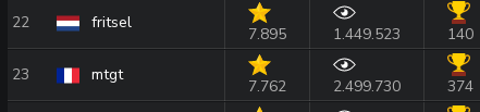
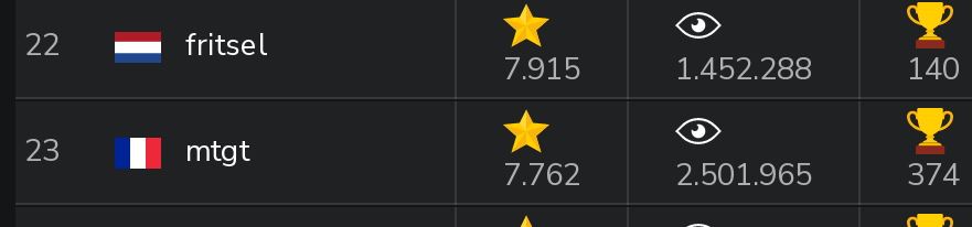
- 7.895
+ 7.915

- 1.449.523
+ 1.452.288

- 2.499.730
+ 2.501.965
